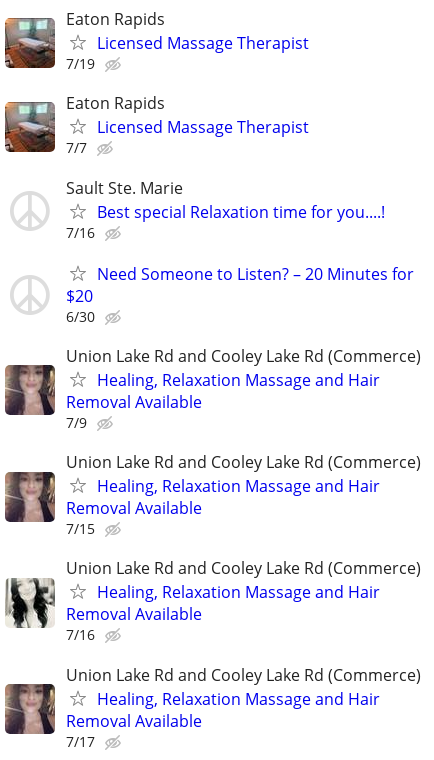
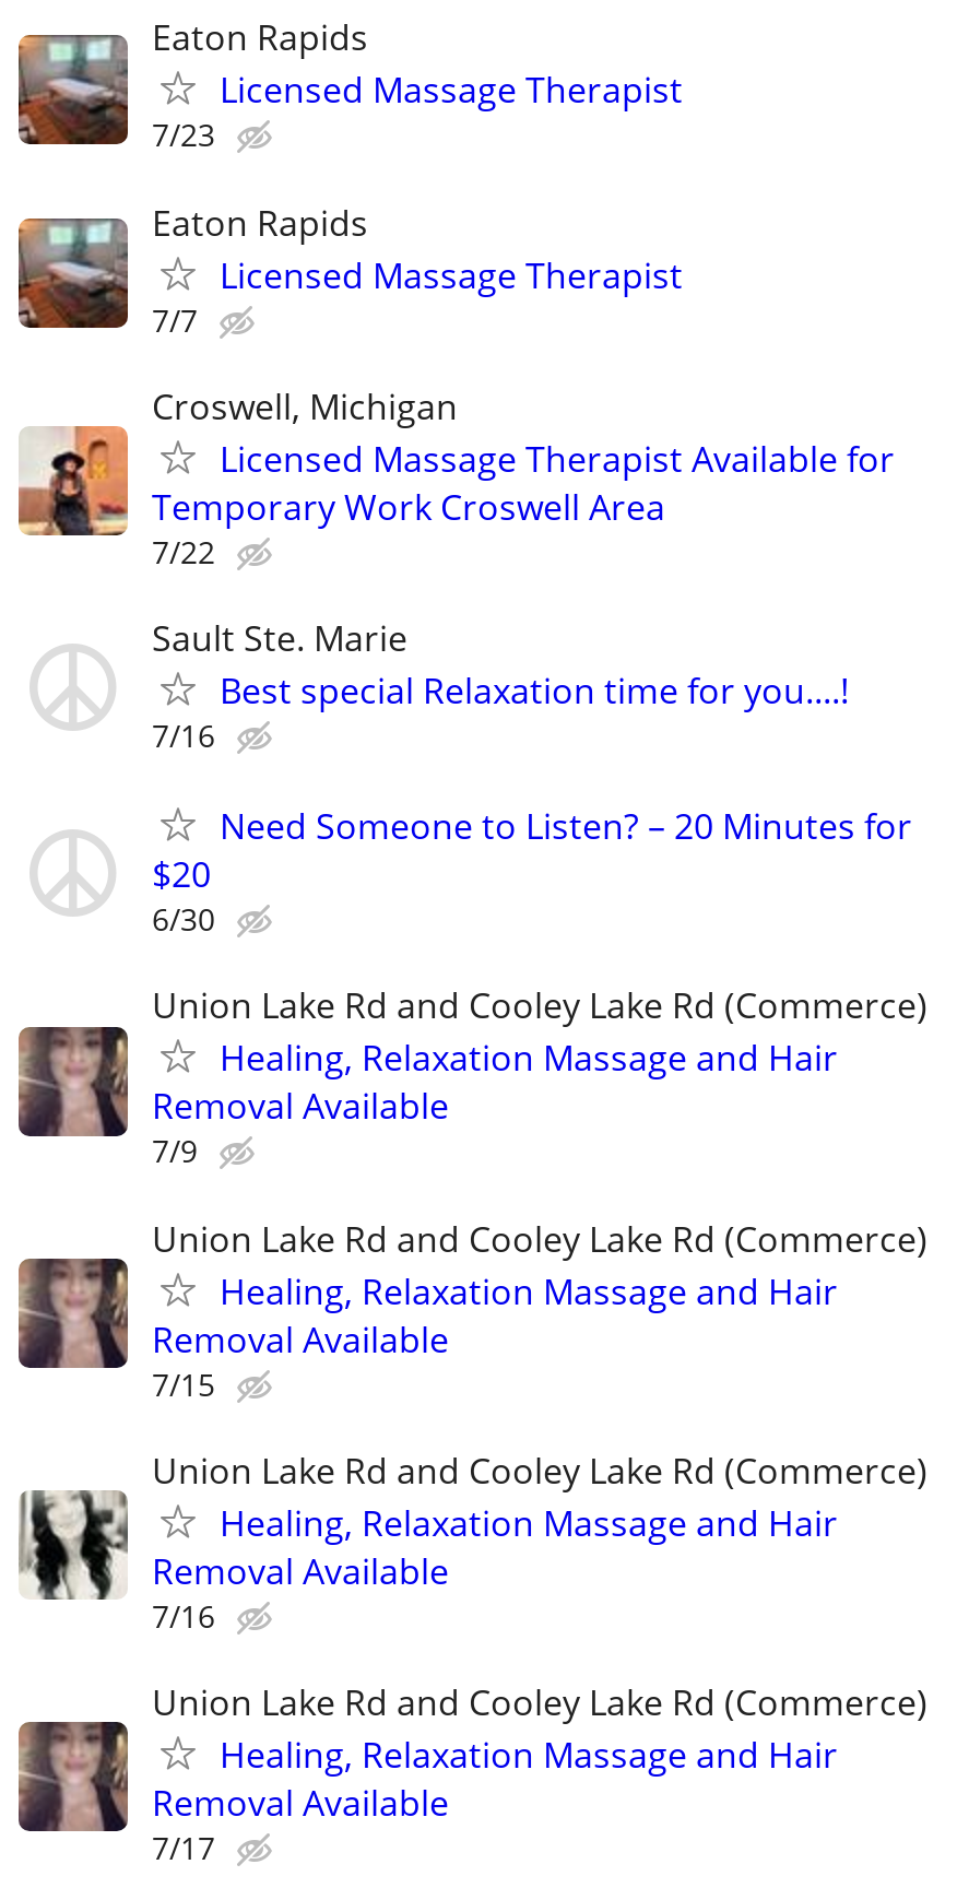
- 7/19
+ 7/23

+ [image]
+ Croswell, Michigan
+ Licensed Massage Therapist Available for
+ Temporary Work Croswell Area
+ 7/22
